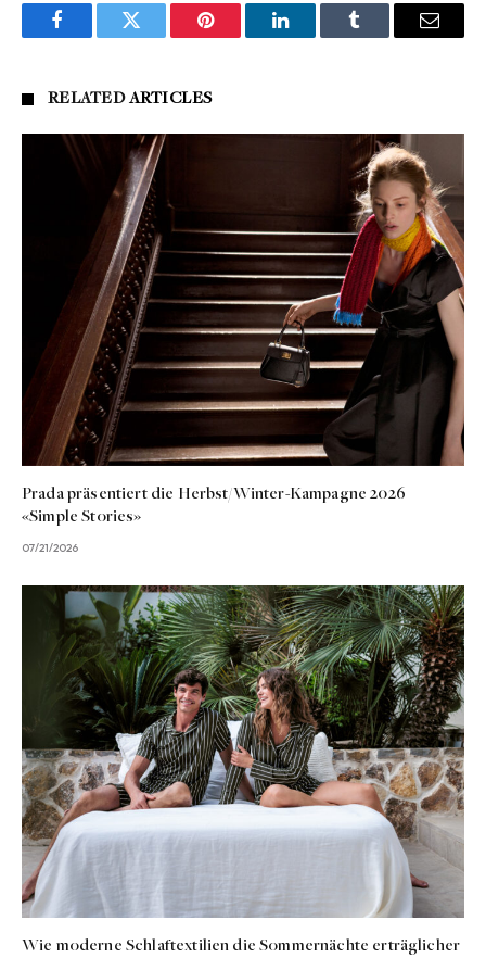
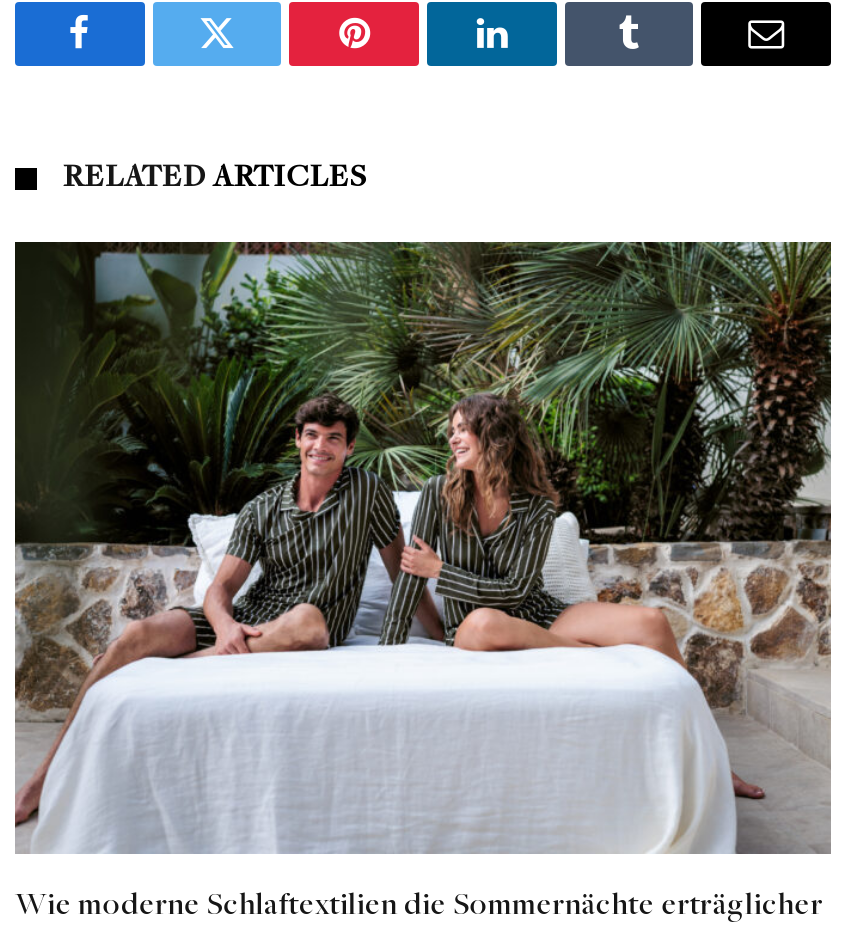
- [image]
- Prada präsentiert die Herbst/Winter-Kampagne 2026
- «Simple Stories»
- 07/21/2026
